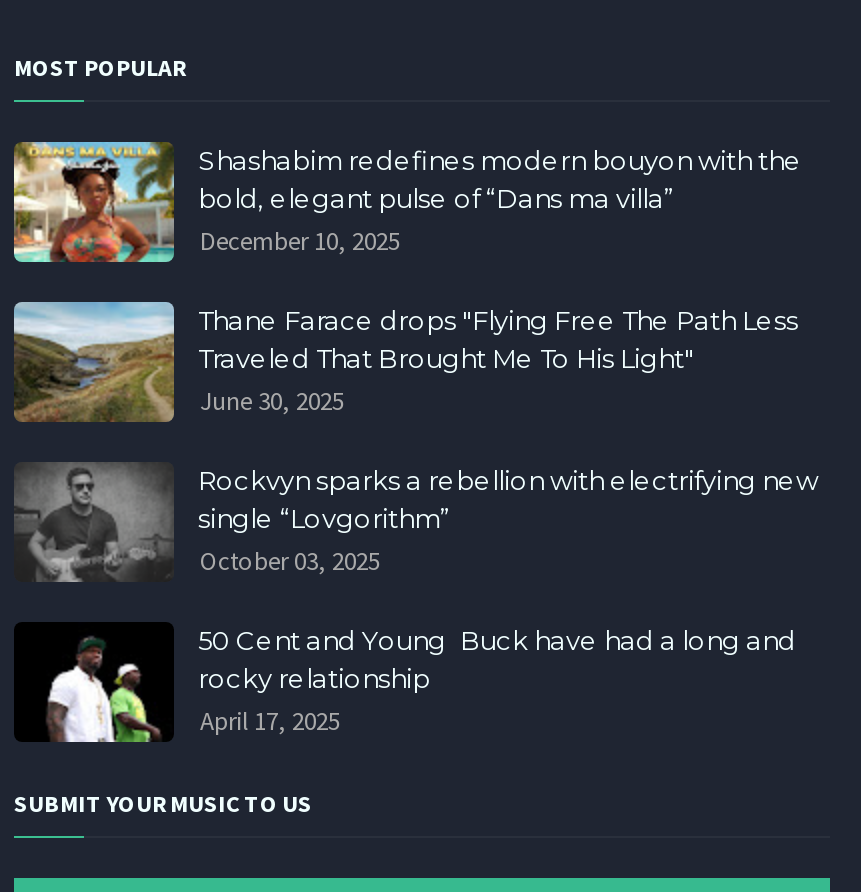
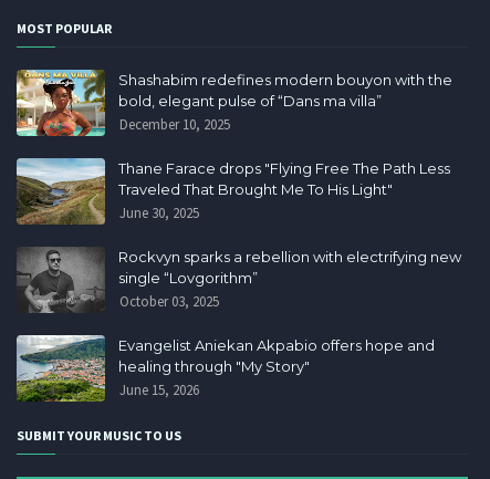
- [image]
- 50 Cent and Young Buck have had a long and
- rocky relationship
- April 17, 2025
+ [image]
+ Evangelist Aniekan Akpabio offers hope and
+ healing through "My Story"
+ June 15, 2026
